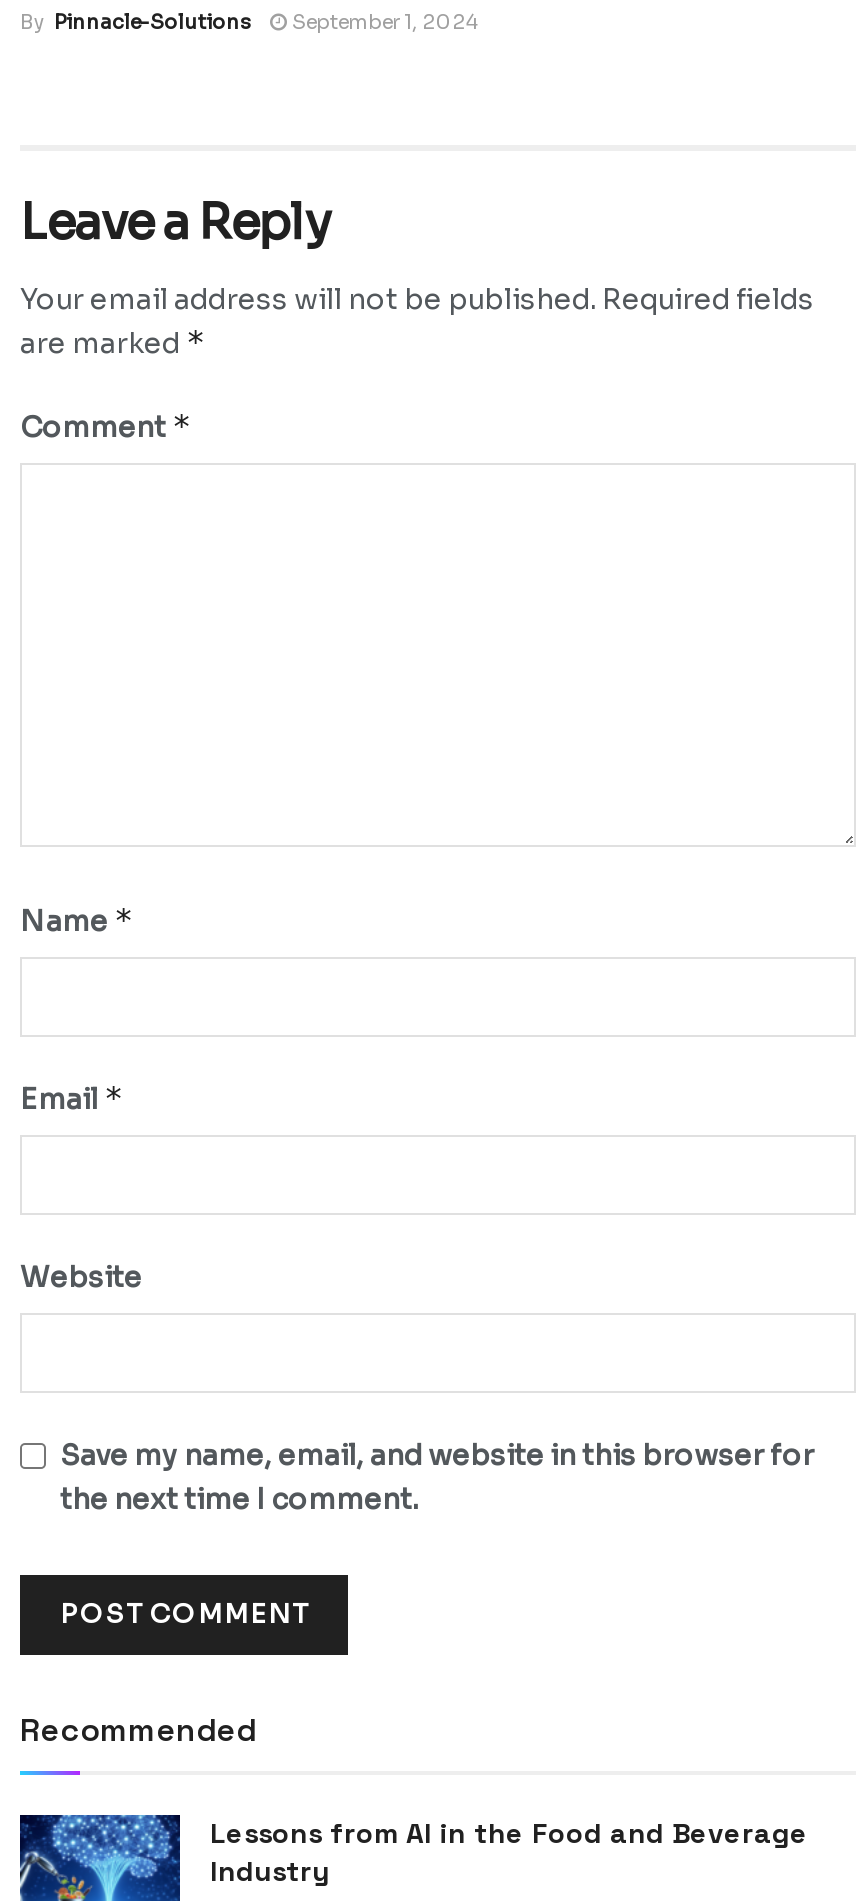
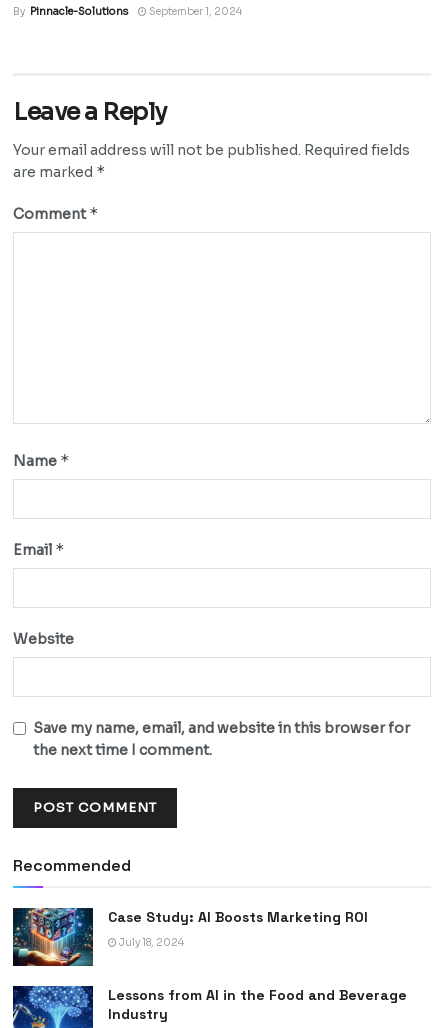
+ [image]
+ Case Study: AI Boosts Marketing ROI
+ July 18, 2024
